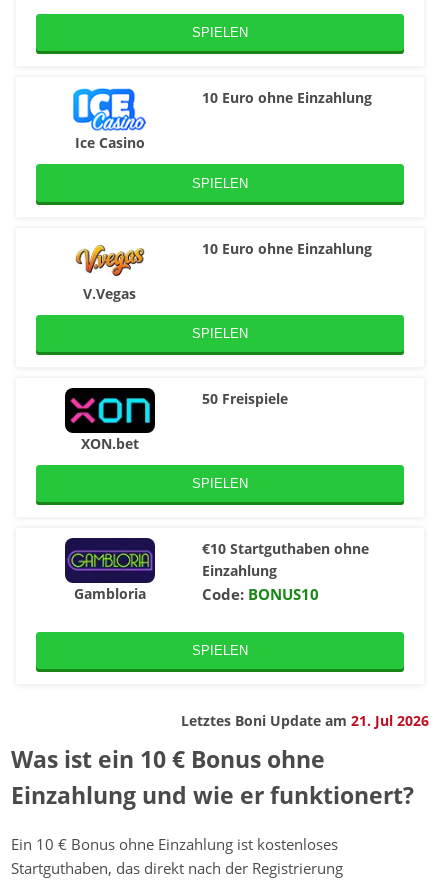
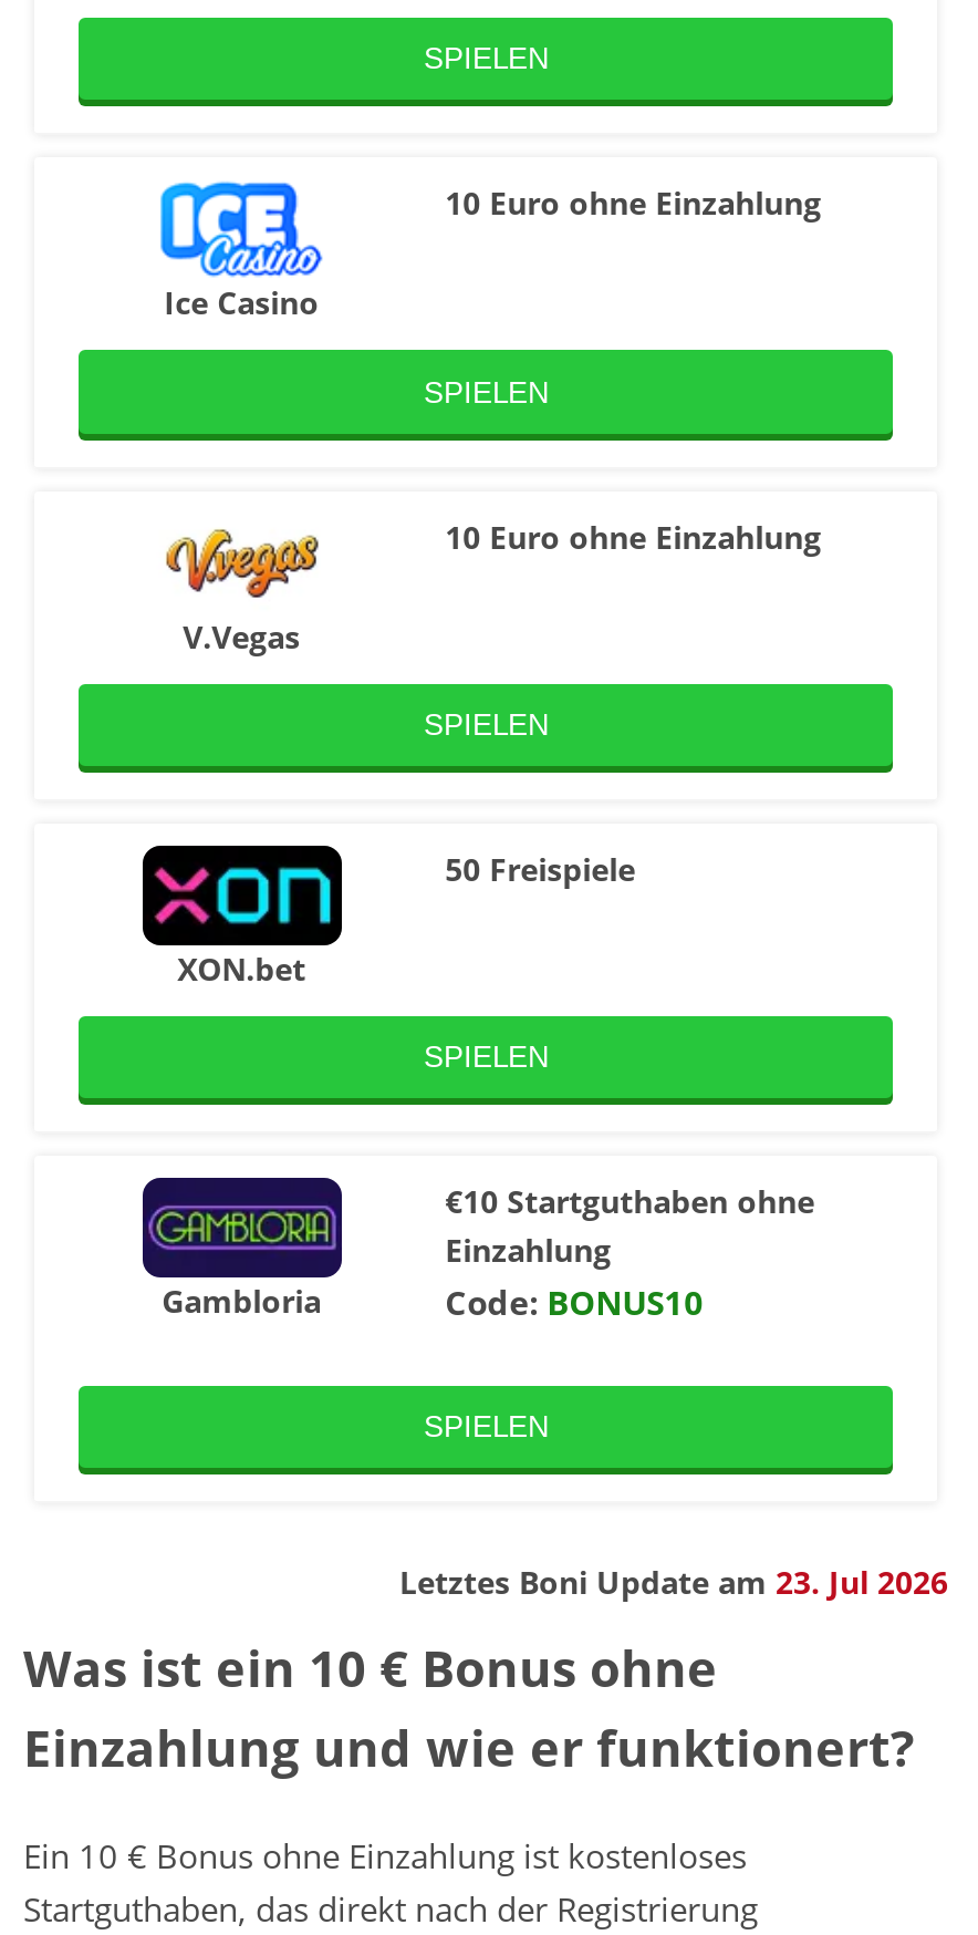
- Letztes Boni Update am 21. Jul 2026
+ Letztes Boni Update am 23. Jul 2026
